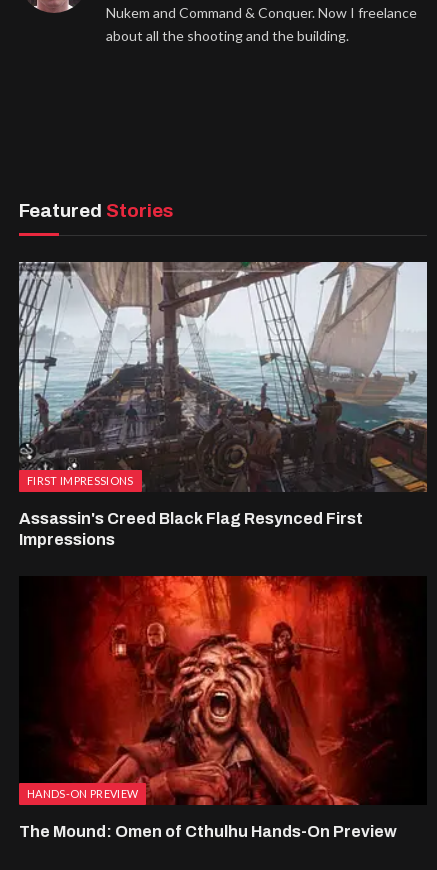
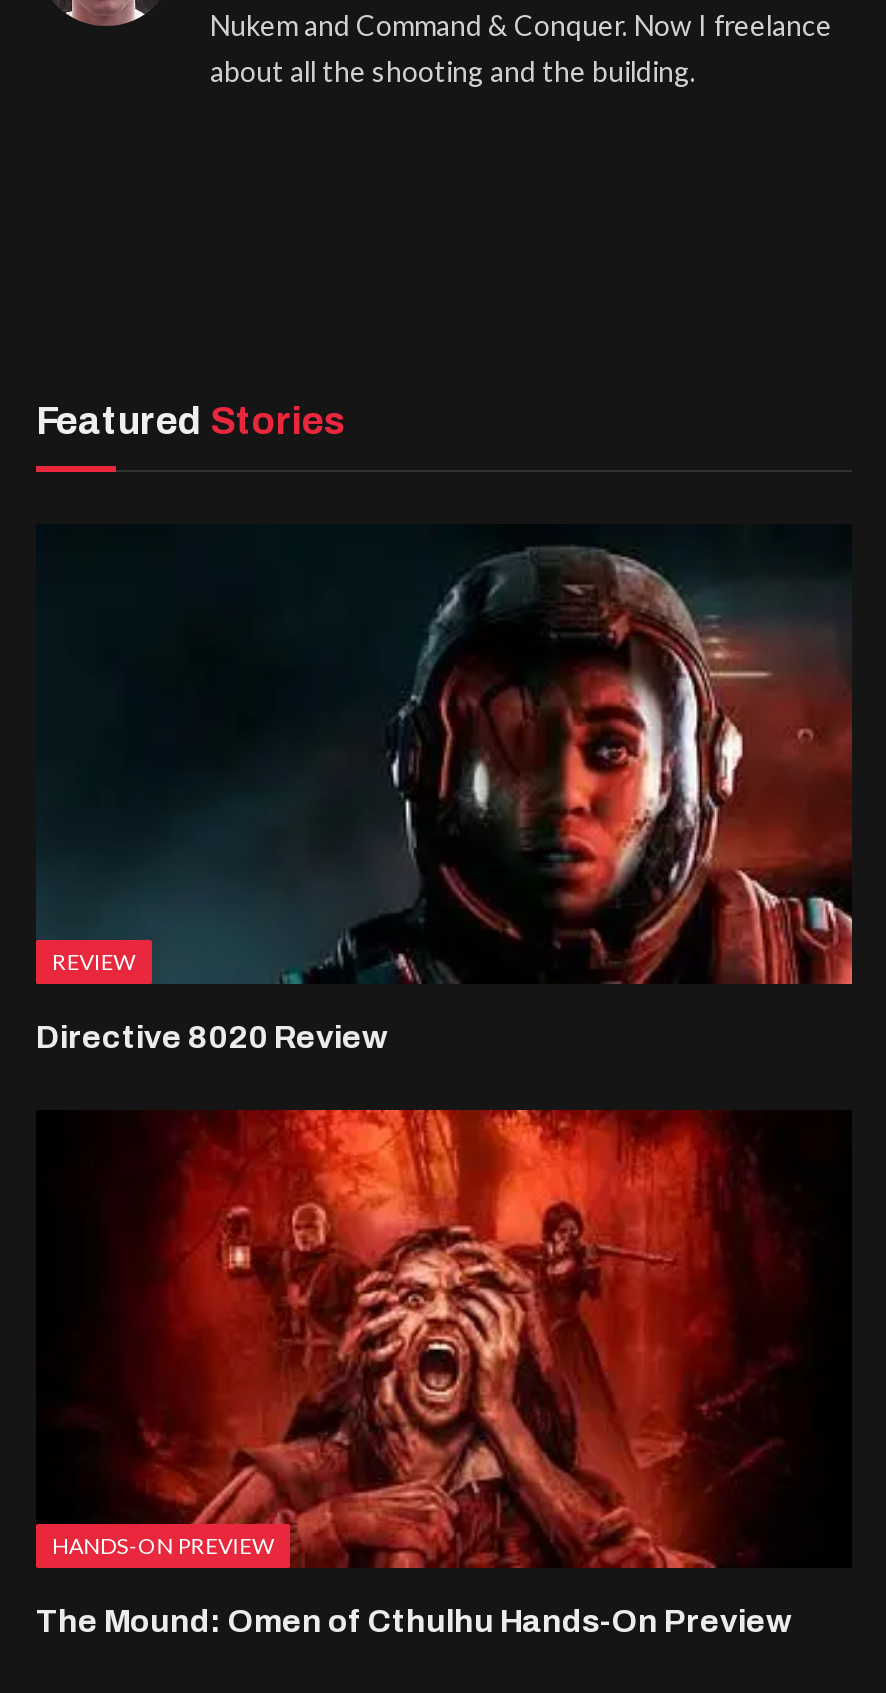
- [image]
- FIRST IMPRESSIONS
+ [image]
+ REVIEW

- Assassin's Creed Black Flag Resynced First
- Impressions
+ Directive 8020 Review
